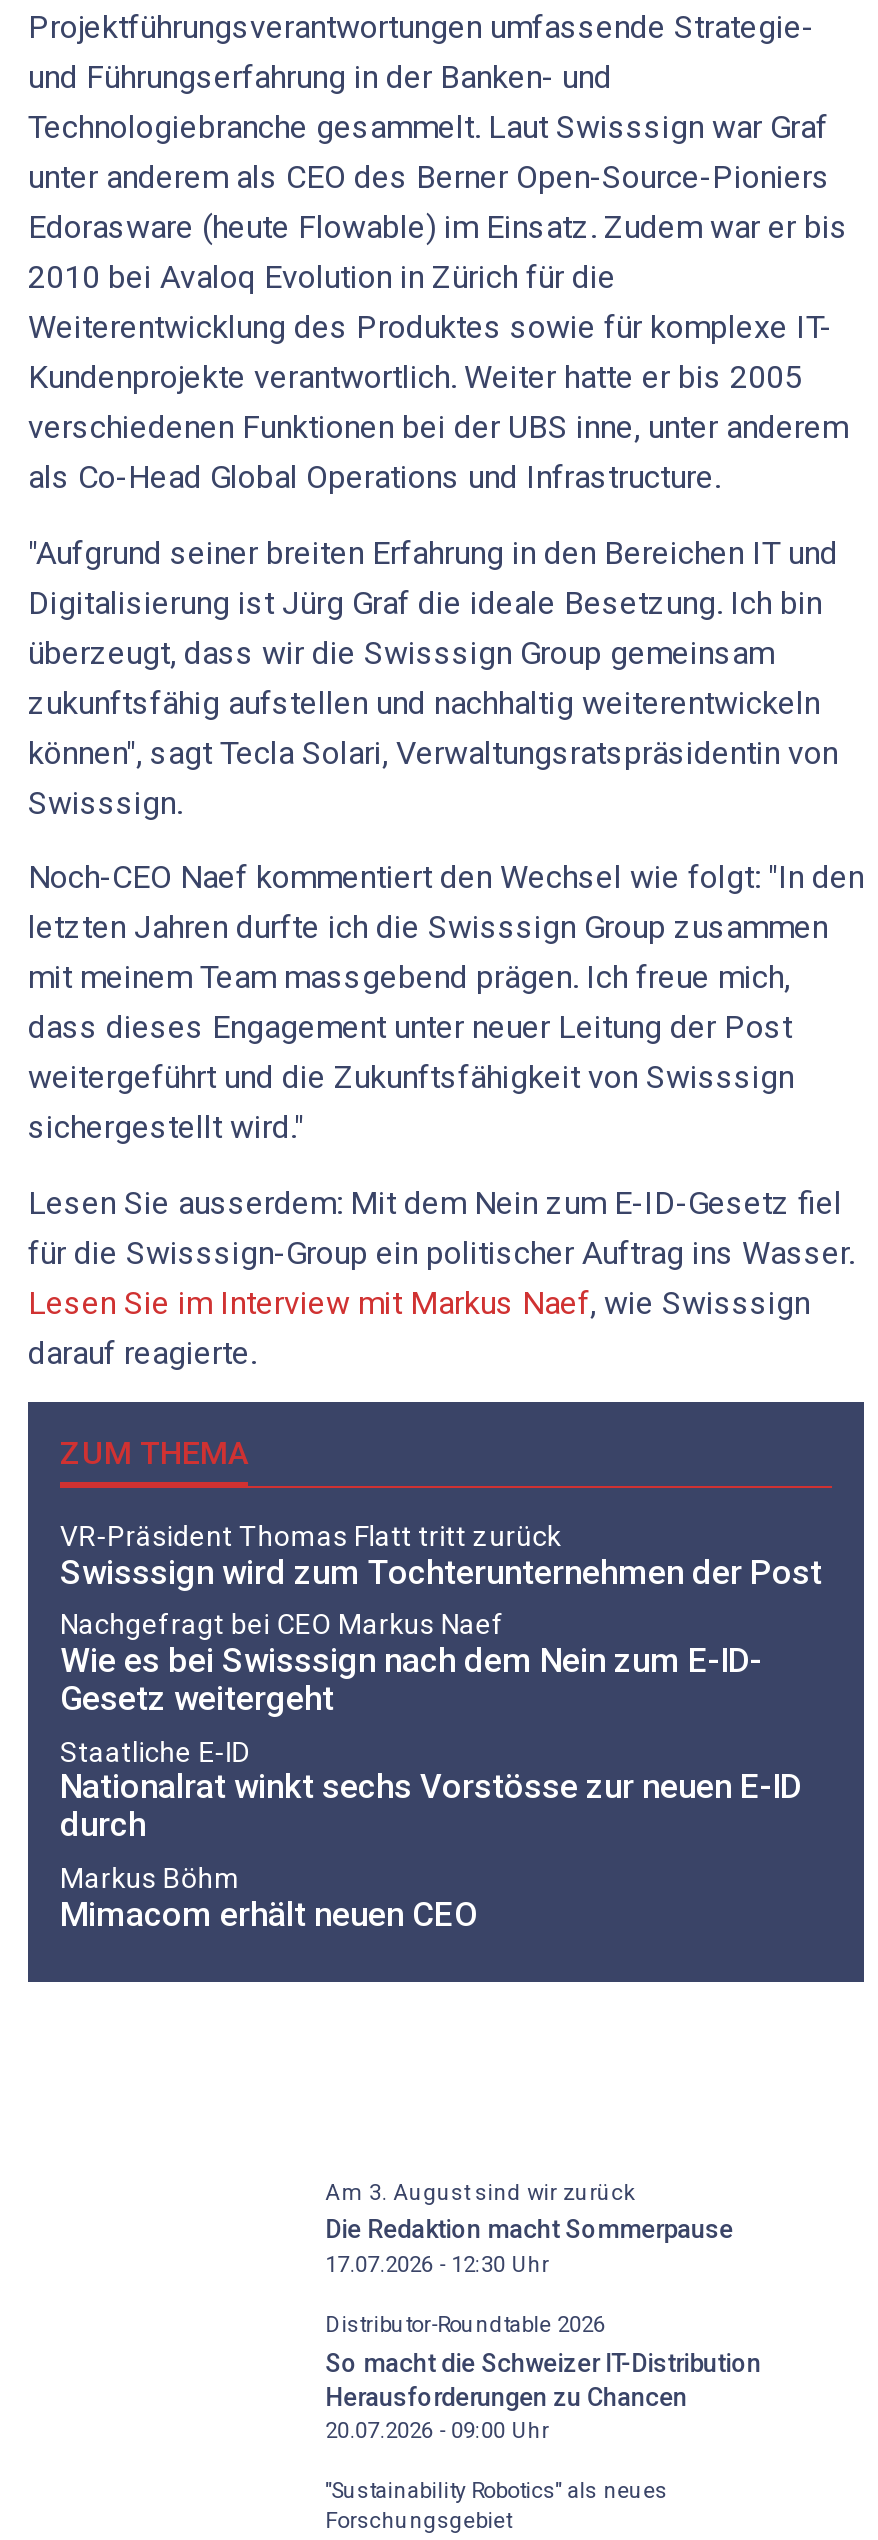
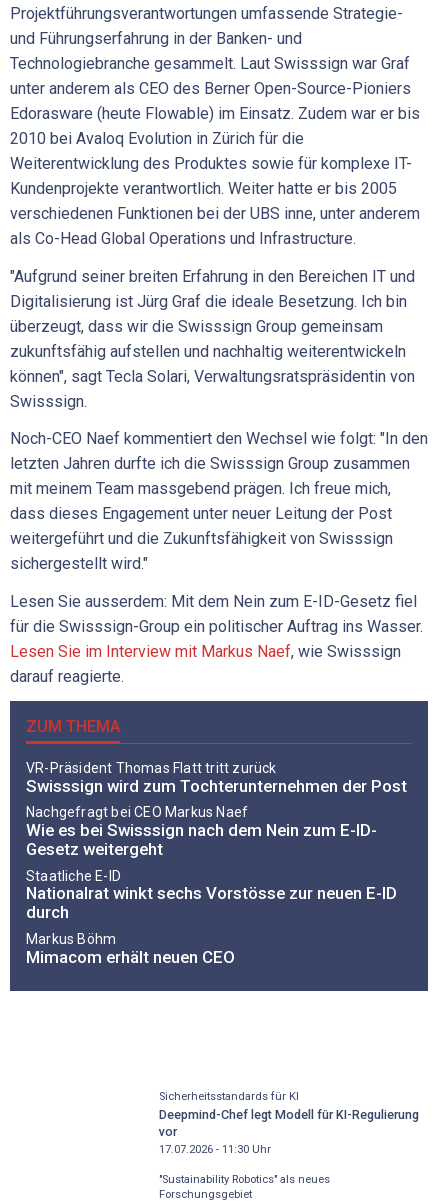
- Am 3. August sind wir zurück
- Die Redaktion macht Sommerpause
- 17.07.2026 - 12:30 Uhr
- Distributor-Roundtable 2026
- So macht die Schweizer IT-Distribution
- Herausforderungen zu Chancen
- 20.07.2026 - 09:00 Uhr
+ Sicherheitsstandards für KI
+ Deepmind-Chef legt Modell für KI-Regulierung
+ vor
+ 17.07.2026 - 11:30 Uhr
